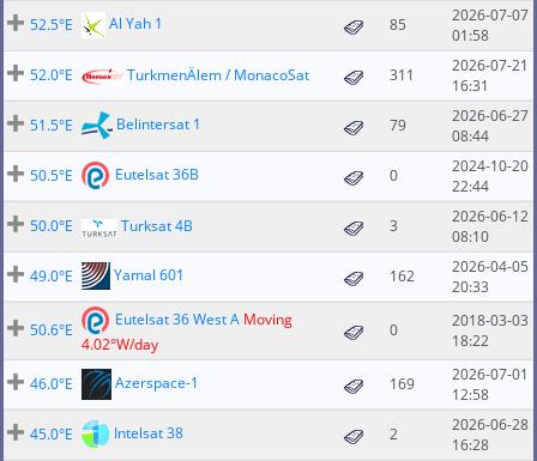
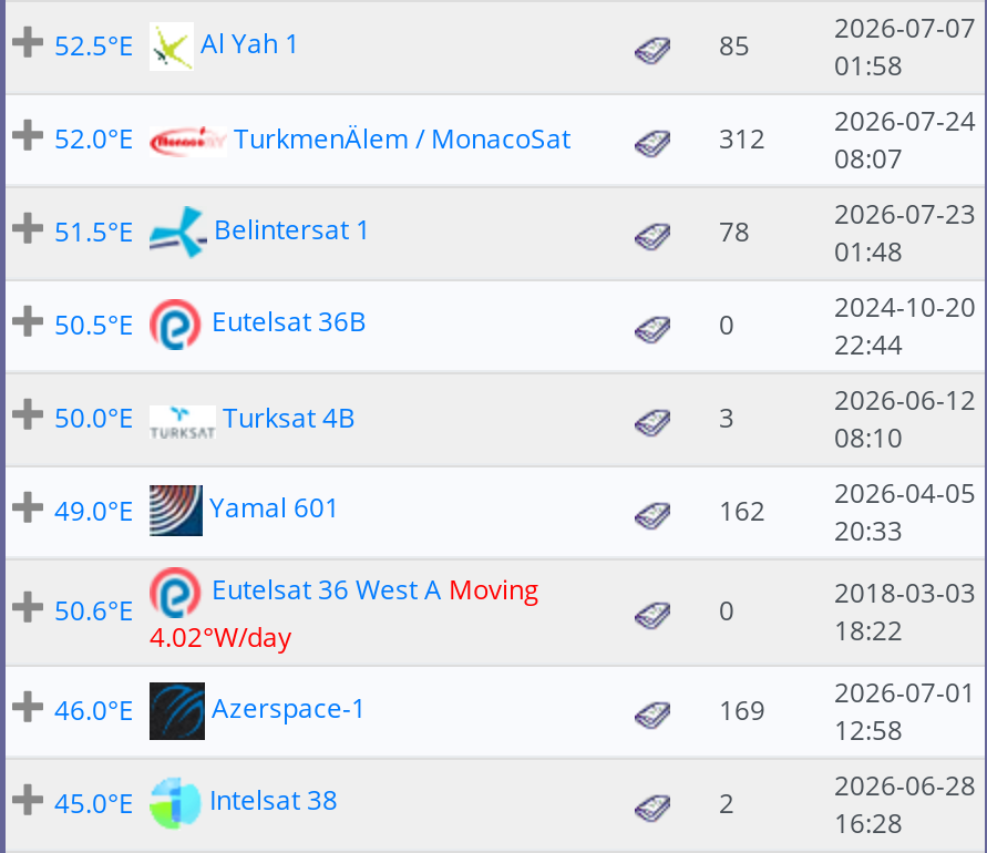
- 2026-07-21
+ 2026-07-24

- 311
+ 312

- 16:31
+ 08:07

- 2026-06-27
+ 2026-07-23

- 79
+ 78

- 08:44
+ 01:48
